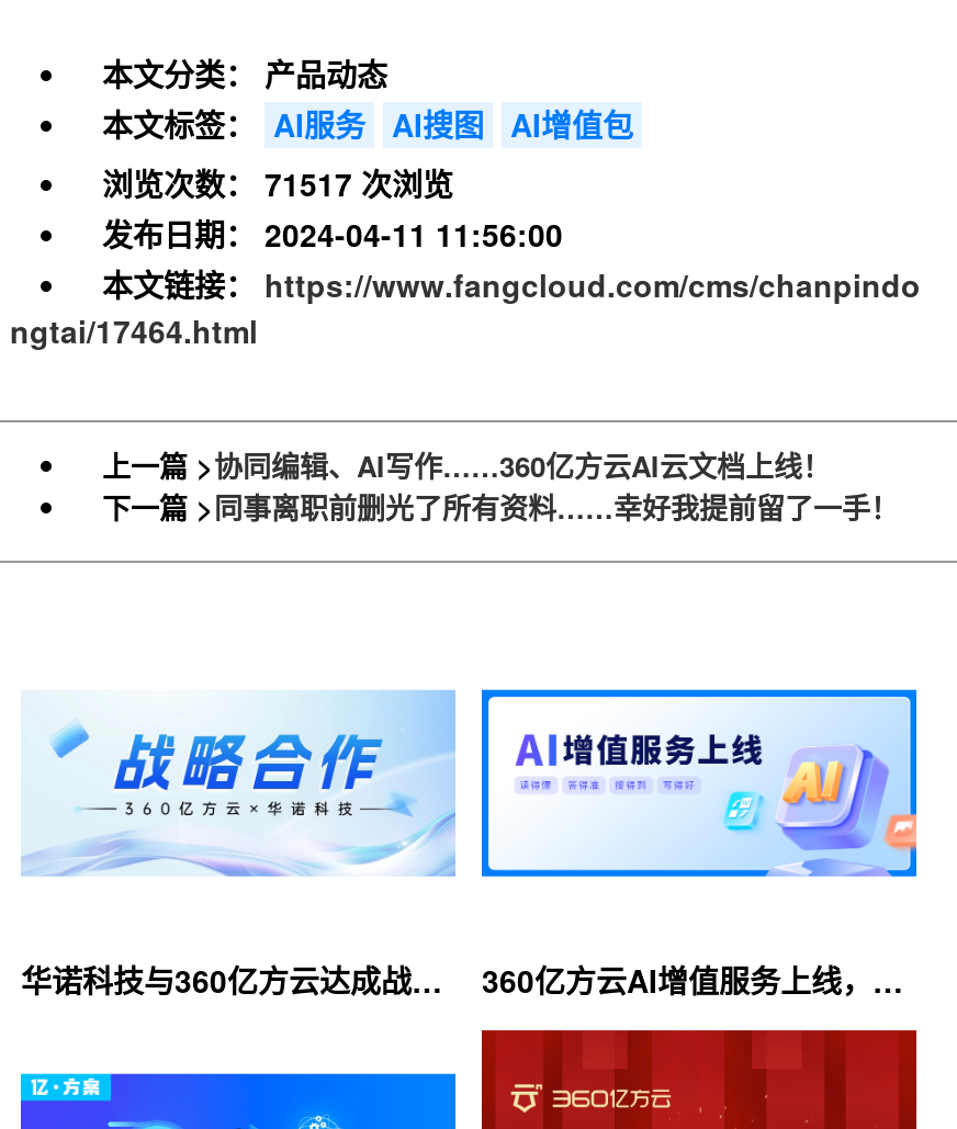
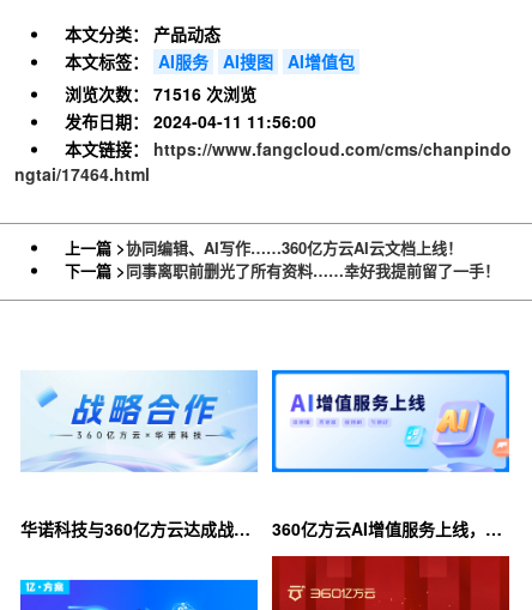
- 浏览次数： 71517 次浏览
+ 浏览次数： 71516 次浏览
